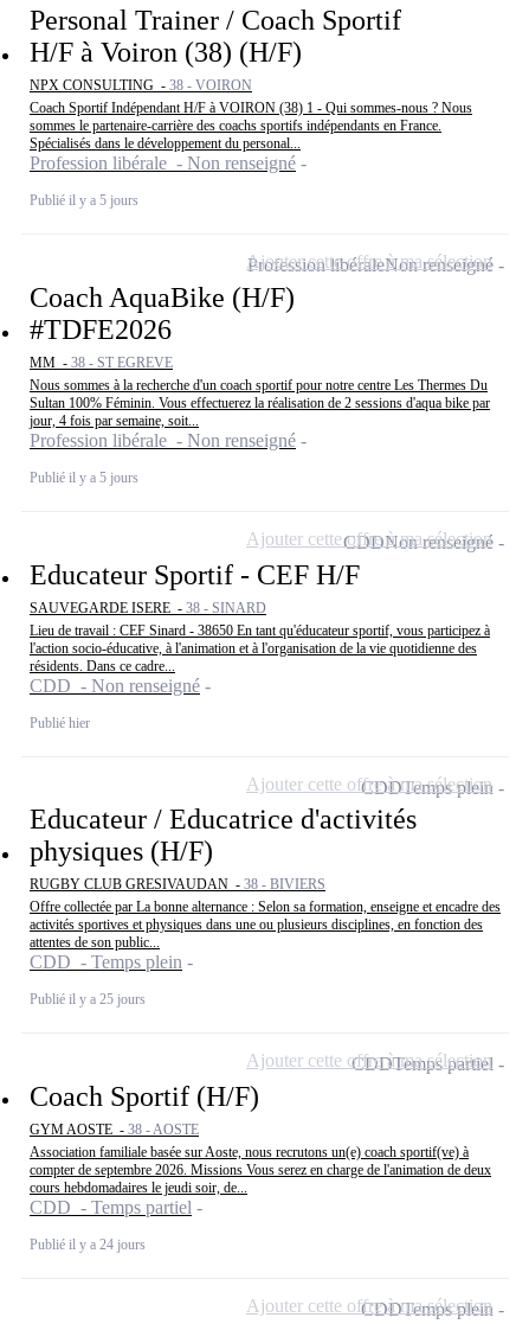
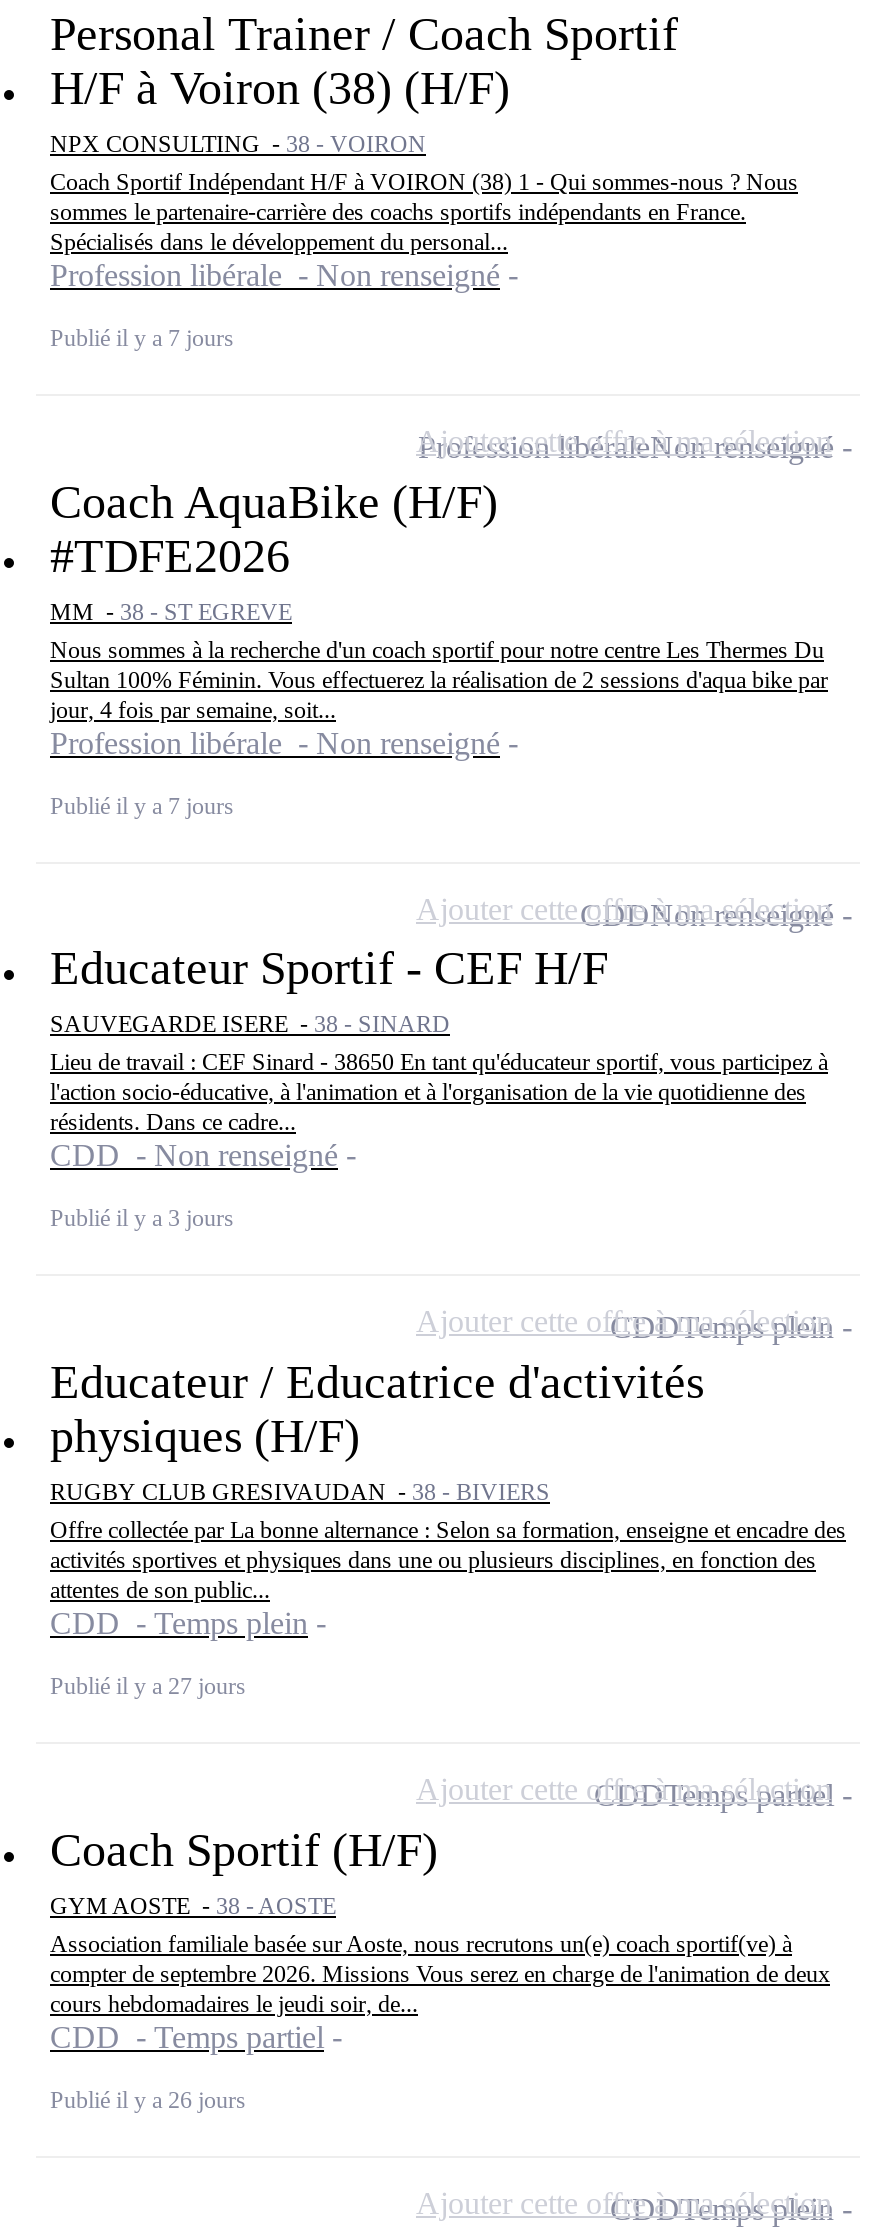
- Publié il y a 5 jours
+ Publié il y a 7 jours

- Publié il y a 5 jours
+ Publié il y a 7 jours

- Publié hier
+ Publié il y a 3 jours

- Publié il y a 25 jours
+ Publié il y a 27 jours

- Publié il y a 24 jours
+ Publié il y a 26 jours
